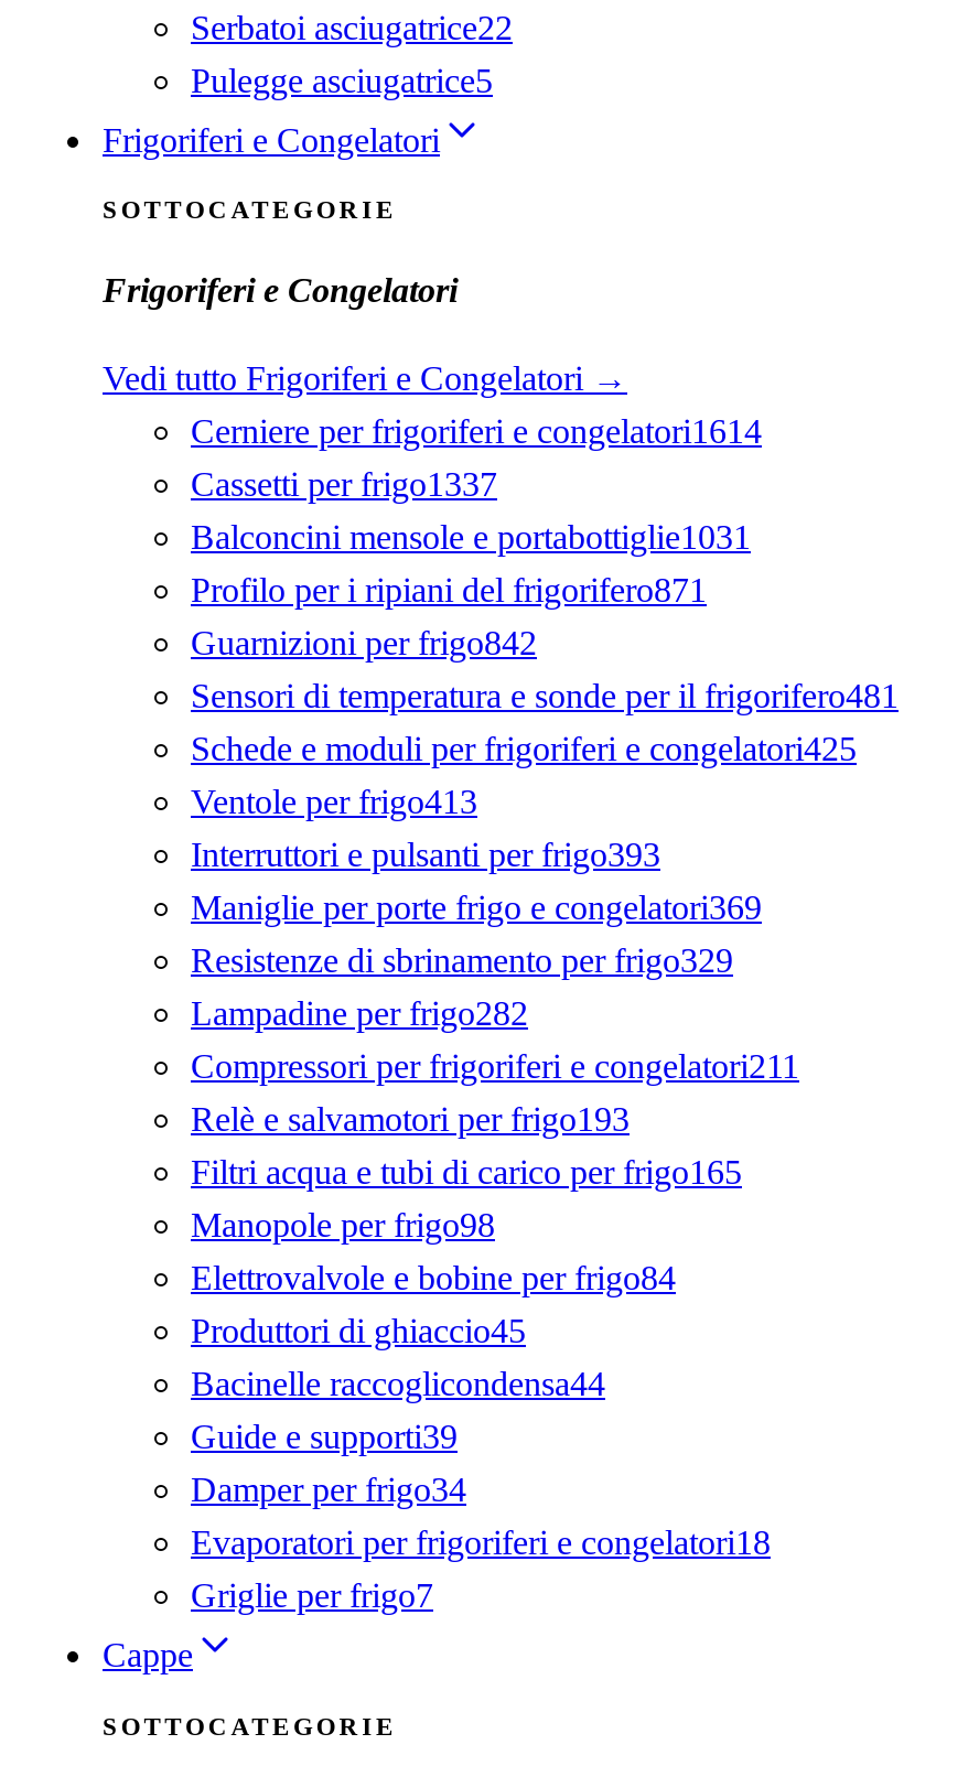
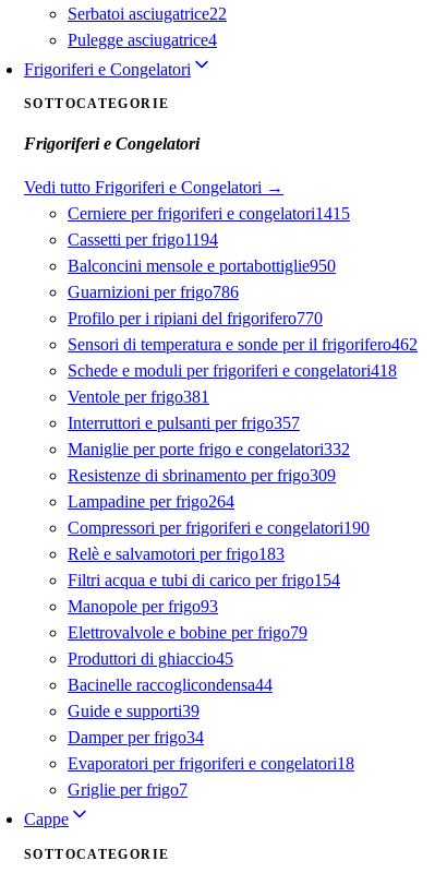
- Pulegge asciugatrice5
+ Pulegge asciugatrice4

- Cerniere per frigoriferi e congelatori1614
- Cassetti per frigo1337
- Balconcini mensole e portabottiglie1031
- Profilo per i ripiani del frigorifero871
- Guarnizioni per frigo842
- Sensori di temperatura e sonde per il frigorifero481
- Schede e moduli per frigoriferi e congelatori425
- Ventole per frigo413
- Interruttori e pulsanti per frigo393
- Maniglie per porte frigo e congelatori369
- Resistenze di sbrinamento per frigo329
- Lampadine per frigo282
- Compressori per frigoriferi e congelatori211
- Relè e salvamotori per frigo193
- Filtri acqua e tubi di carico per frigo165
- Manopole per frigo98
- Elettrovalvole e bobine per frigo84
+ Cerniere per frigoriferi e congelatori1415
+ Cassetti per frigo1194
+ Balconcini mensole e portabottiglie950
+ Guarnizioni per frigo786
+ Profilo per i ripiani del frigorifero770
+ Sensori di temperatura e sonde per il frigorifero462
+ Schede e moduli per frigoriferi e congelatori418
+ Ventole per frigo381
+ Interruttori e pulsanti per frigo357
+ Maniglie per porte frigo e congelatori332
+ Resistenze di sbrinamento per frigo309
+ Lampadine per frigo264
+ Compressori per frigoriferi e congelatori190
+ Relè e salvamotori per frigo183
+ Filtri acqua e tubi di carico per frigo154
+ Manopole per frigo93
+ Elettrovalvole e bobine per frigo79
